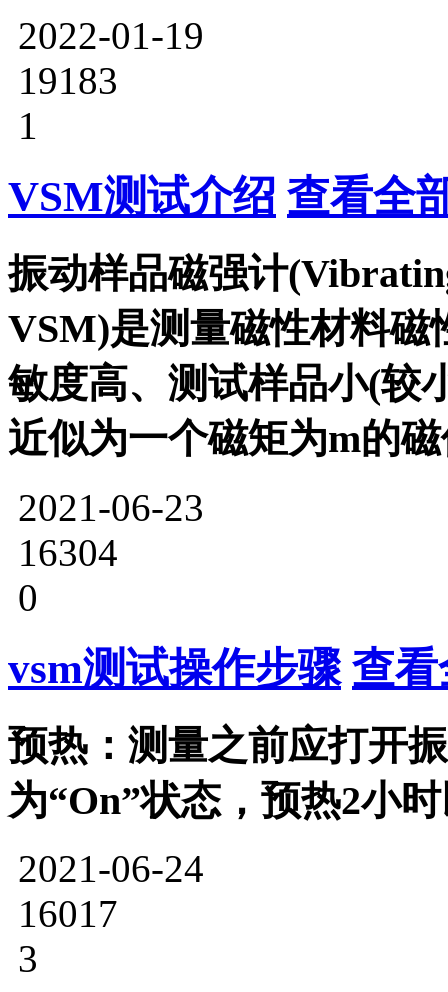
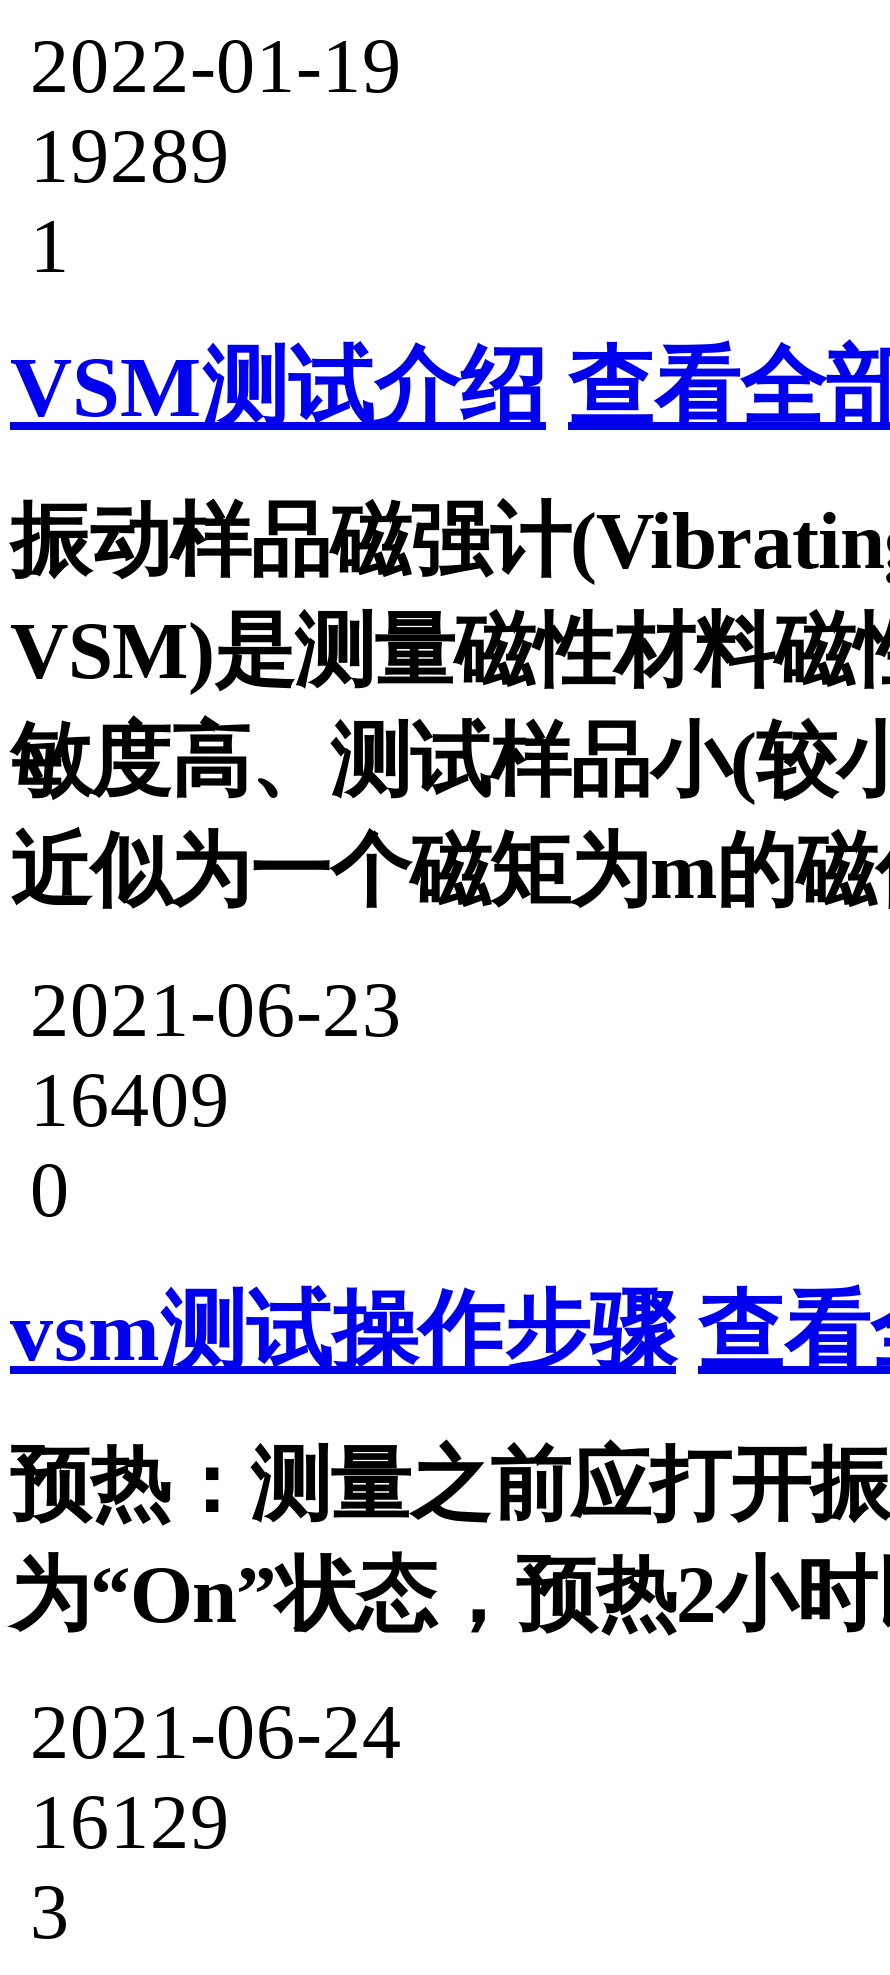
- 19183
+ 19289

- 16304
+ 16409

- 16017
+ 16129
